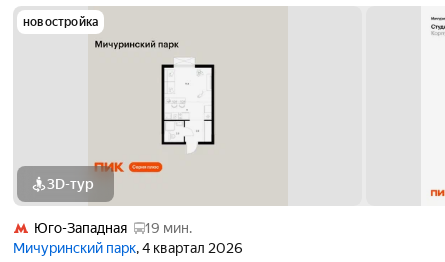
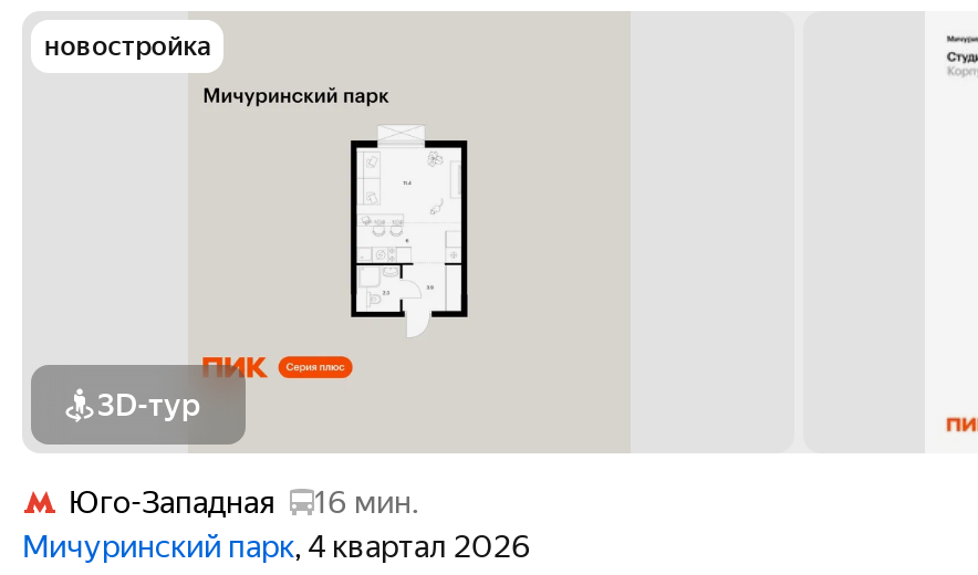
- Юго-Западная 19 мин.
+ Юго-Западная 16 мин.
